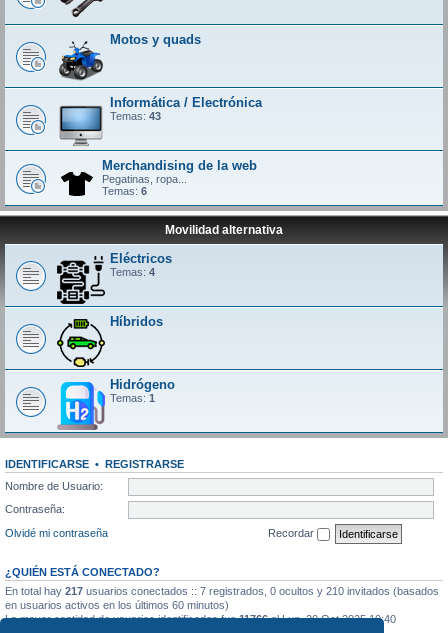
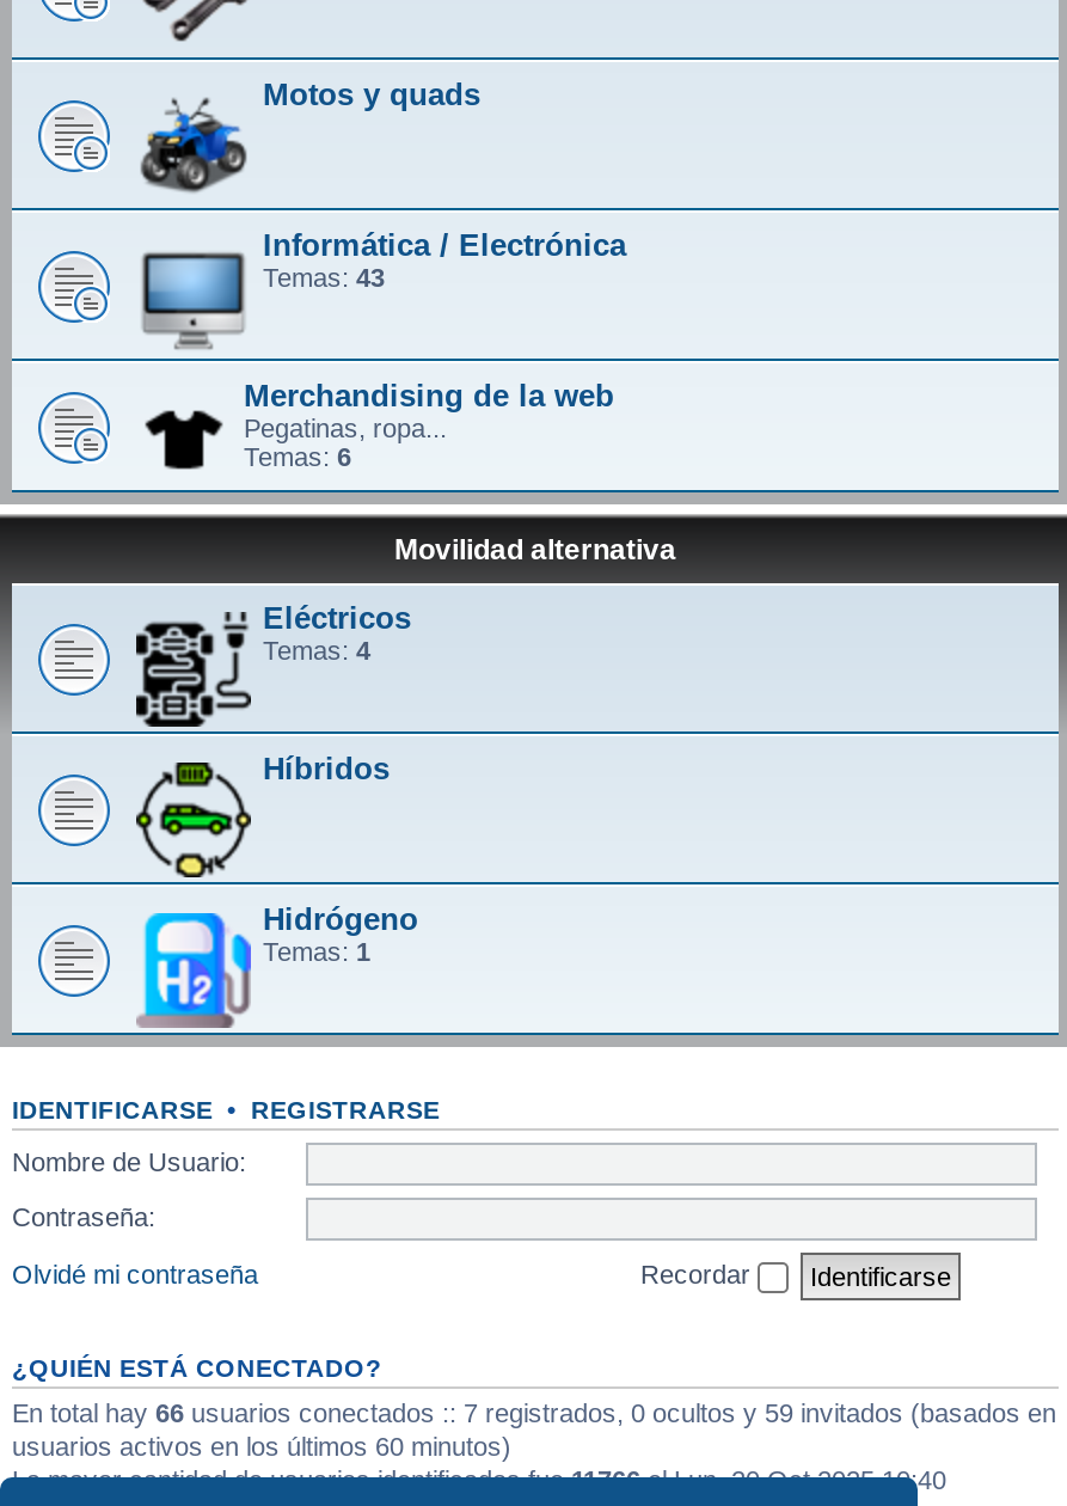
- En total hay 217 usuarios conectados :: 7 registrados, 0 ocultos y 210 invitados (basados
- en usuarios activos en los últimos 60 minutos)
+ En total hay 66 usuarios conectados :: 7 registrados, 0 ocultos y 59 invitados (basados en
+ usuarios activos en los últimos 60 minutos)
